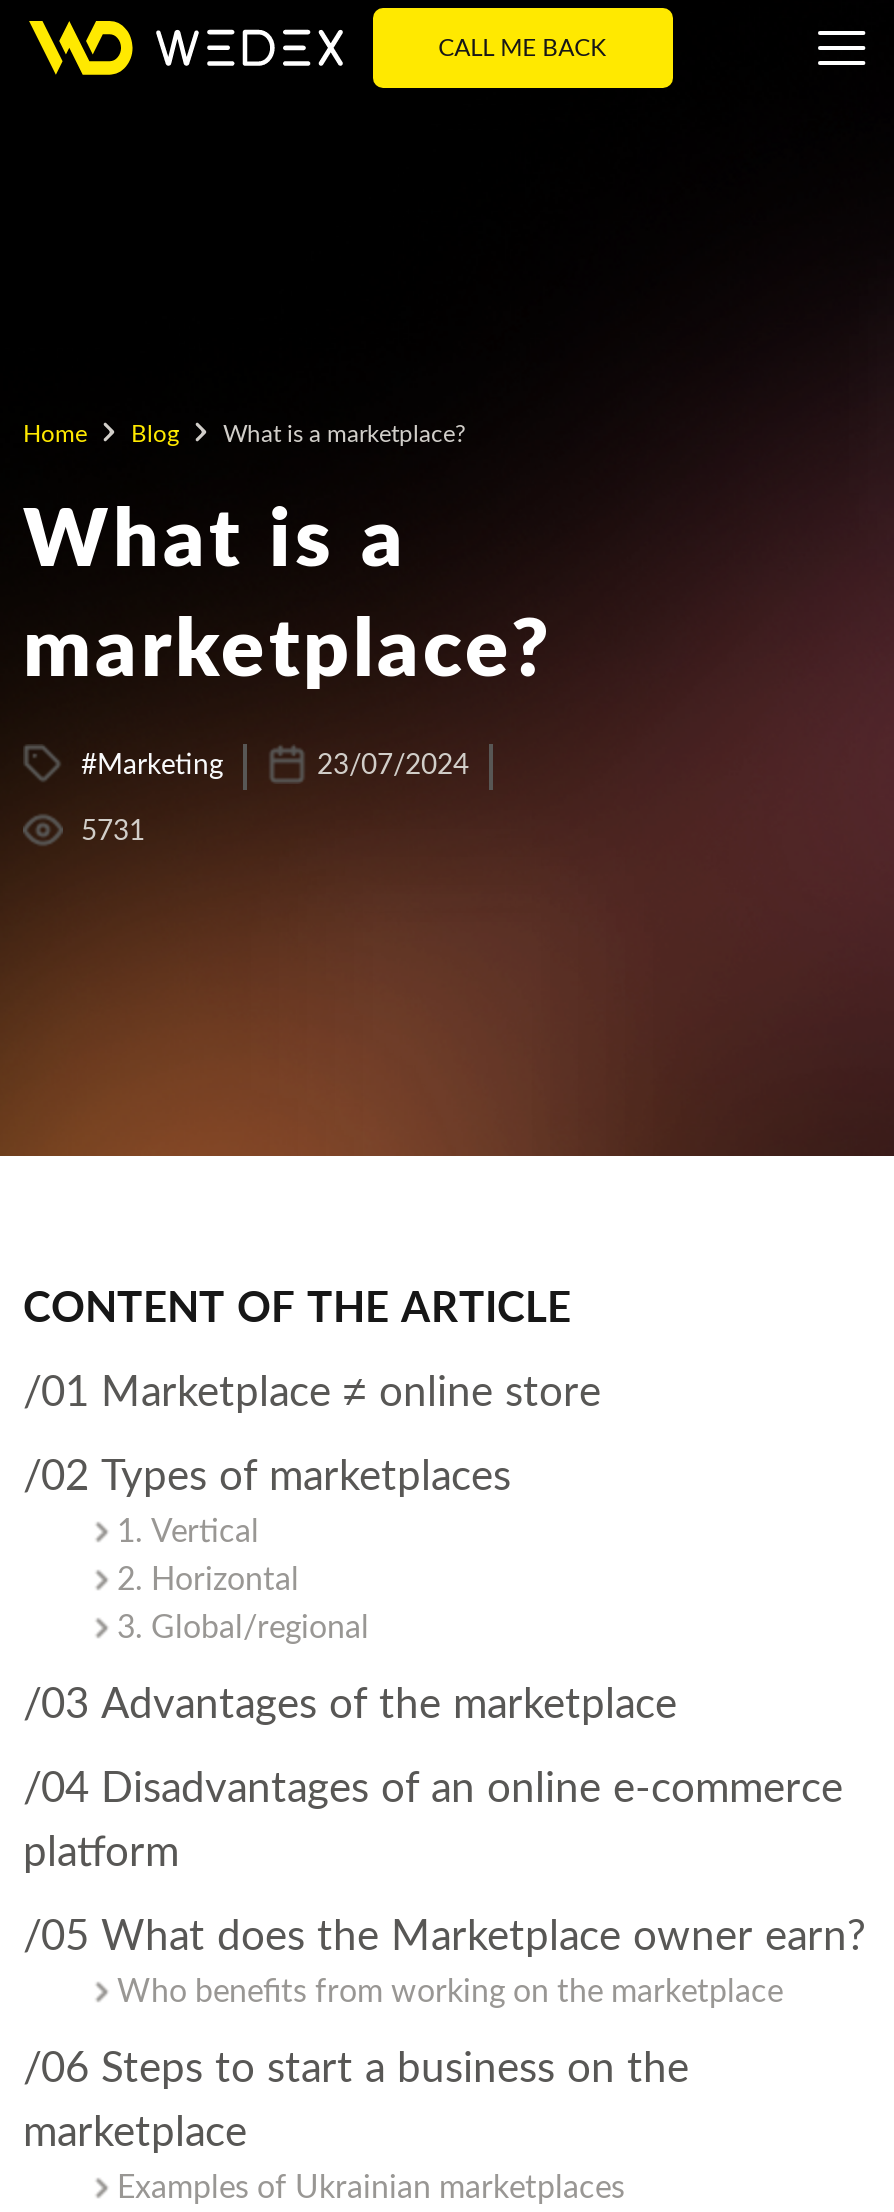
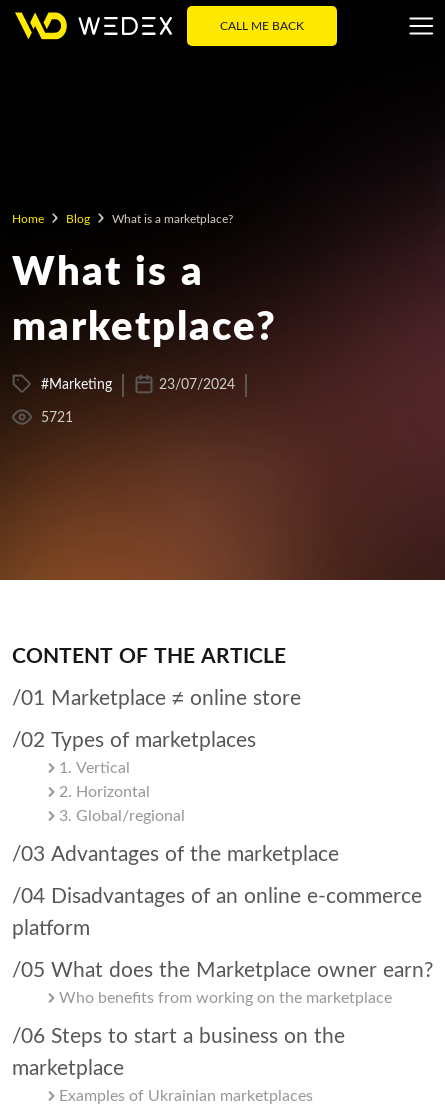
- 5731
+ 5721
